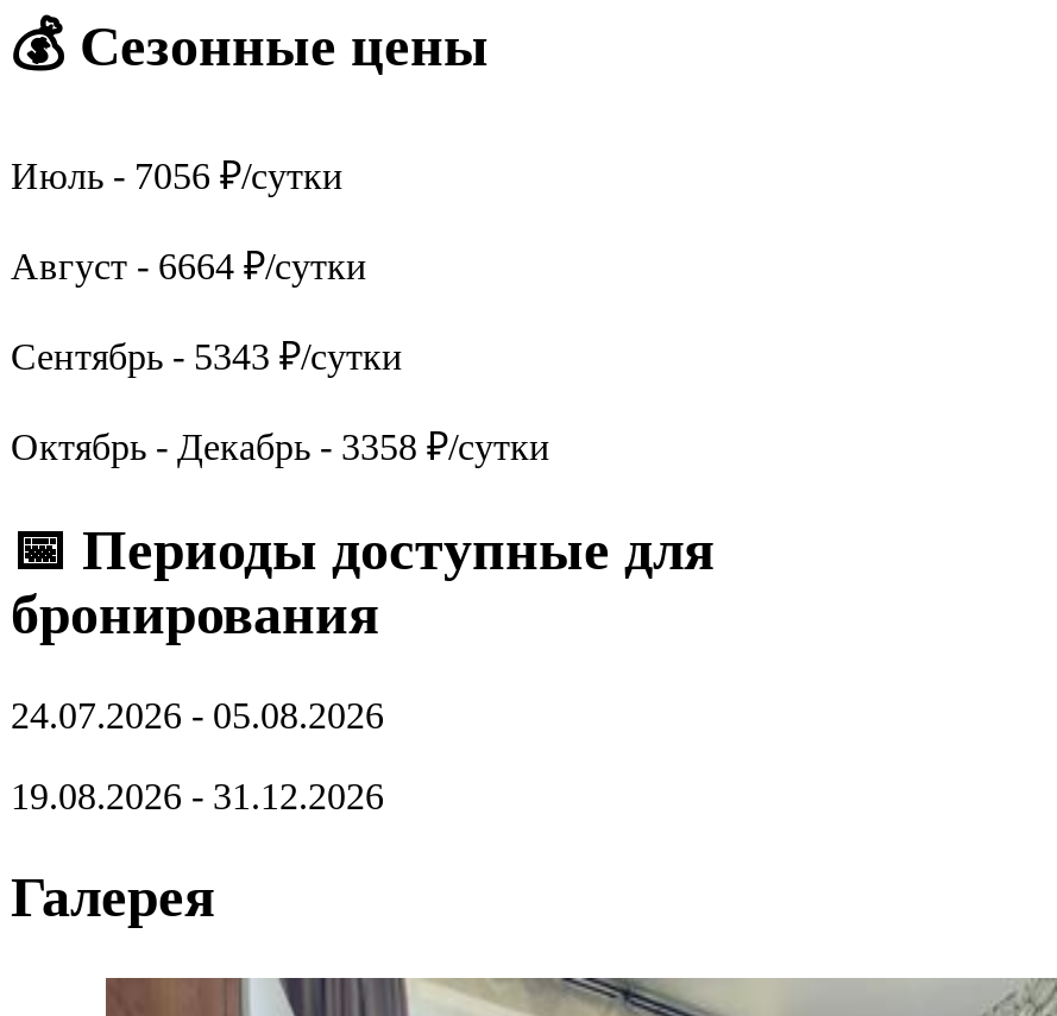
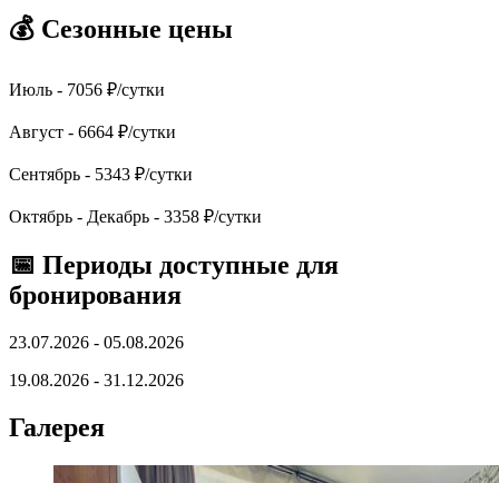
- 24.07.2026 - 05.08.2026
+ 23.07.2026 - 05.08.2026
